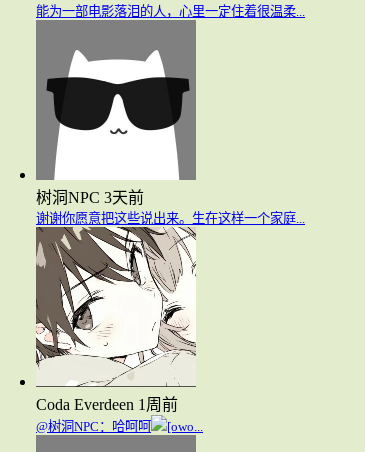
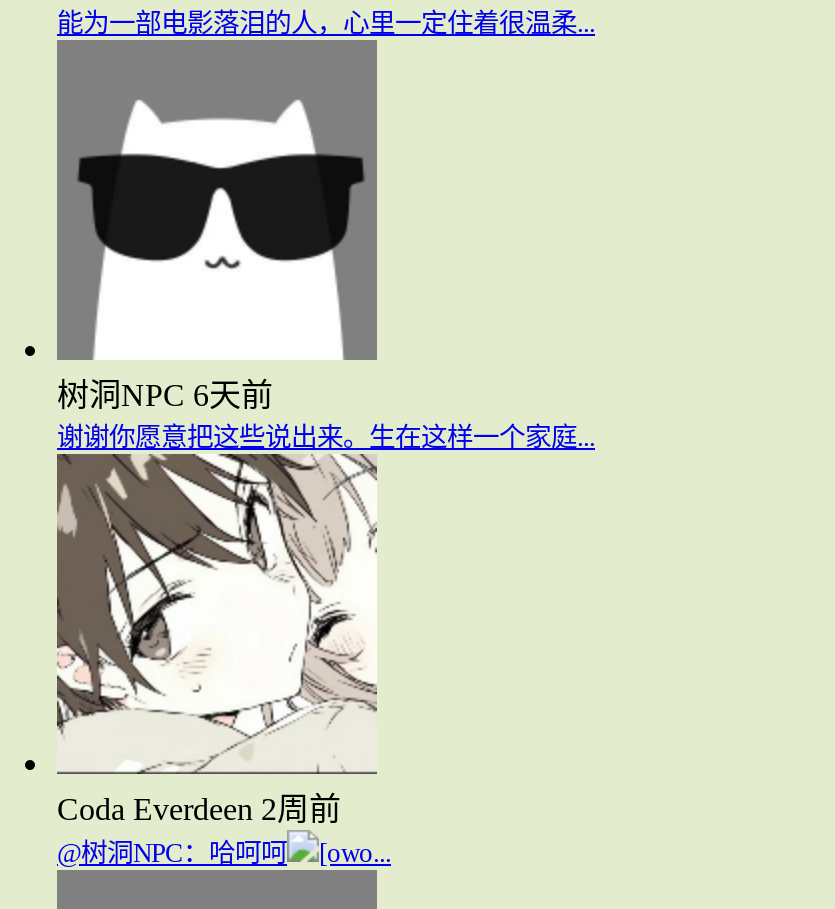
- 树洞NPC 3天前
+ 树洞NPC 6天前

- Coda Everdeen 1周前
+ Coda Everdeen 2周前
